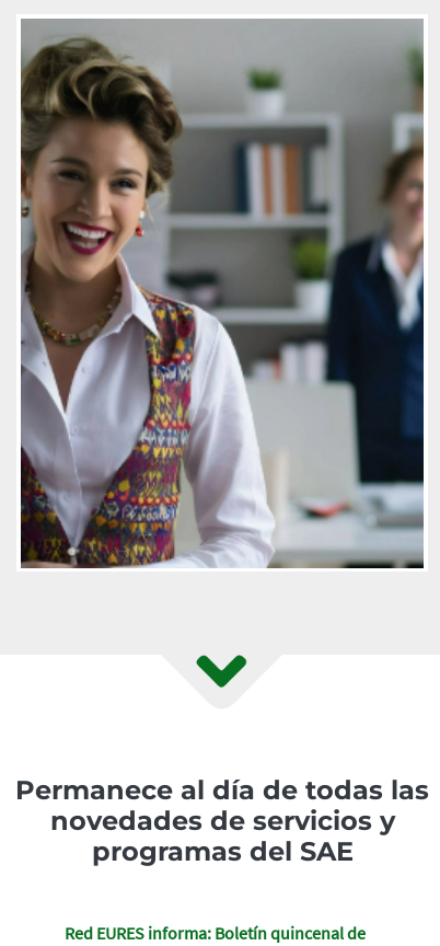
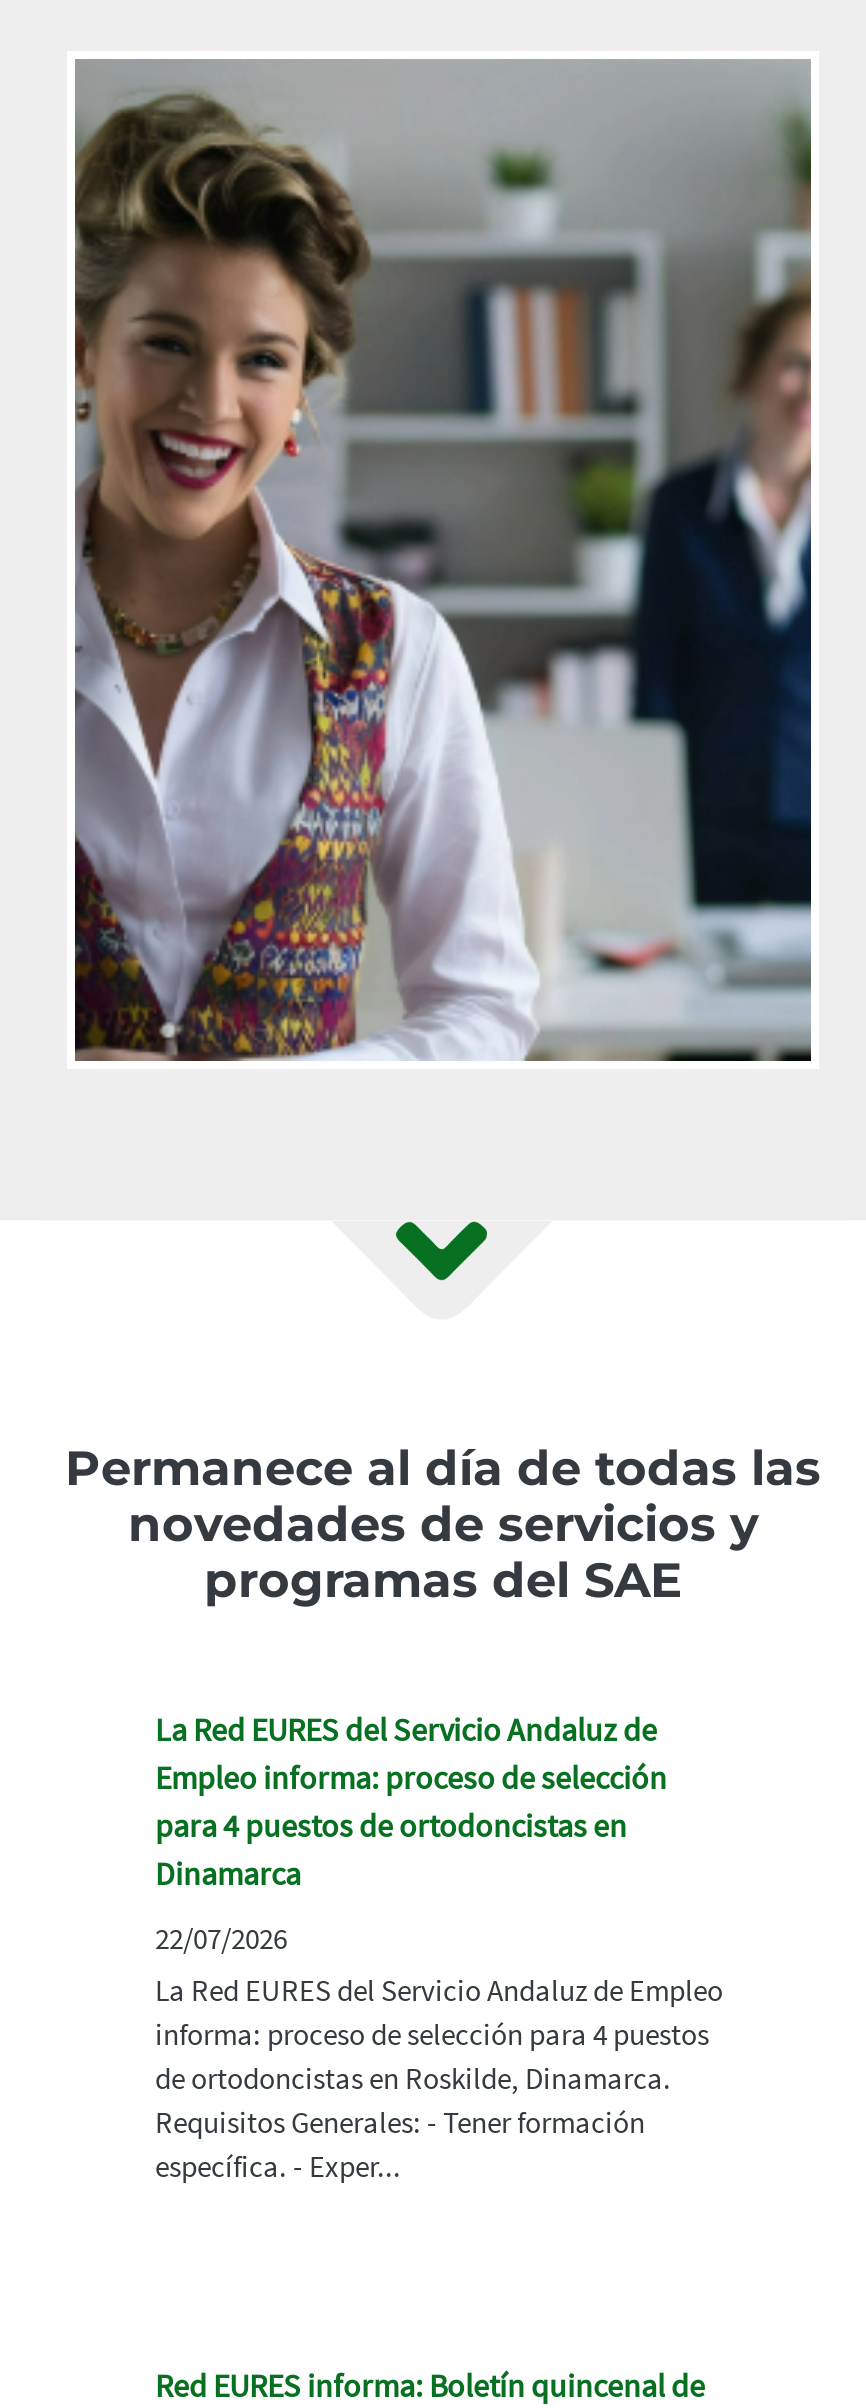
+ La Red EURES del Servicio Andaluz de
+ Empleo informa: proceso de selección
+ para 4 puestos de ortodoncistas en
+ Dinamarca
+ 22/07/2026
+ La Red EURES del Servicio Andaluz de Empleo
+ informa: proceso de selección para 4 puestos
+ de ortodoncistas en Roskilde, Dinamarca.
+ Requisitos Generales: - Tener formación
+ específica. - Exper...
